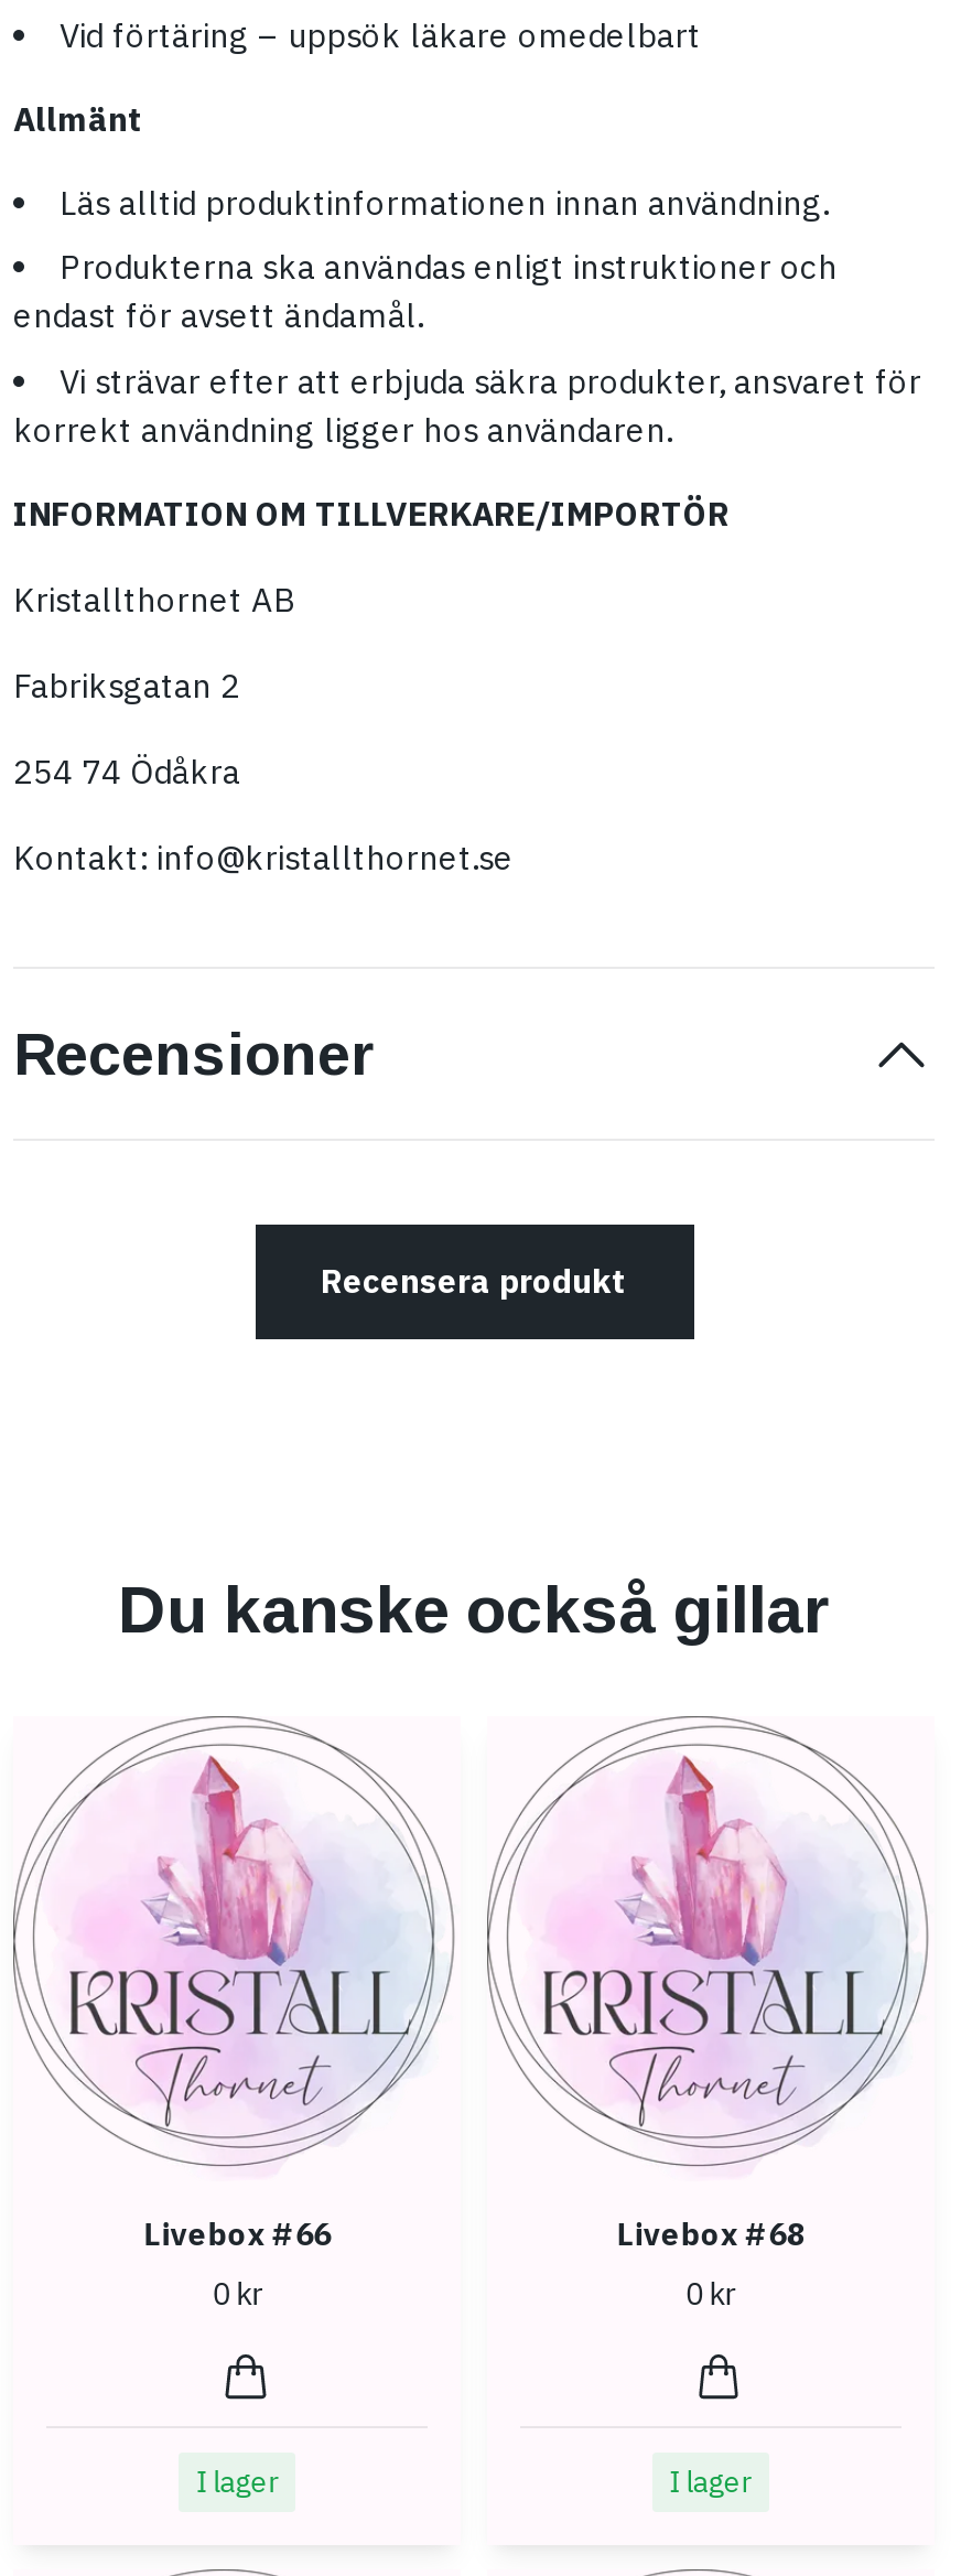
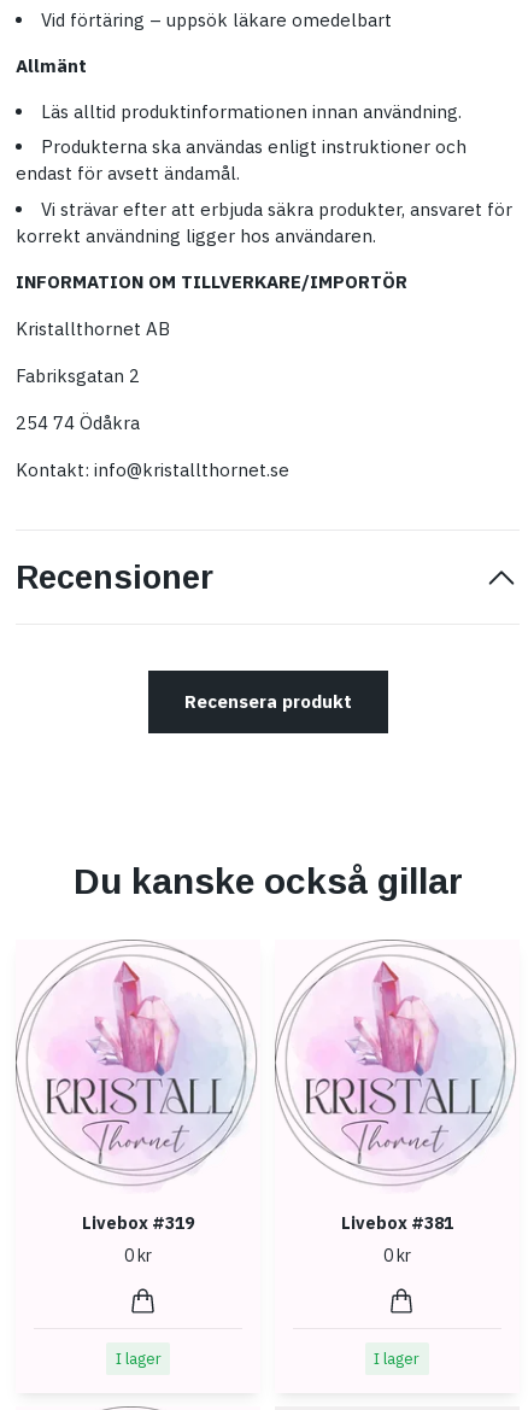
- Livebox #66
+ Livebox #319

- Livebox #68
+ Livebox #381
